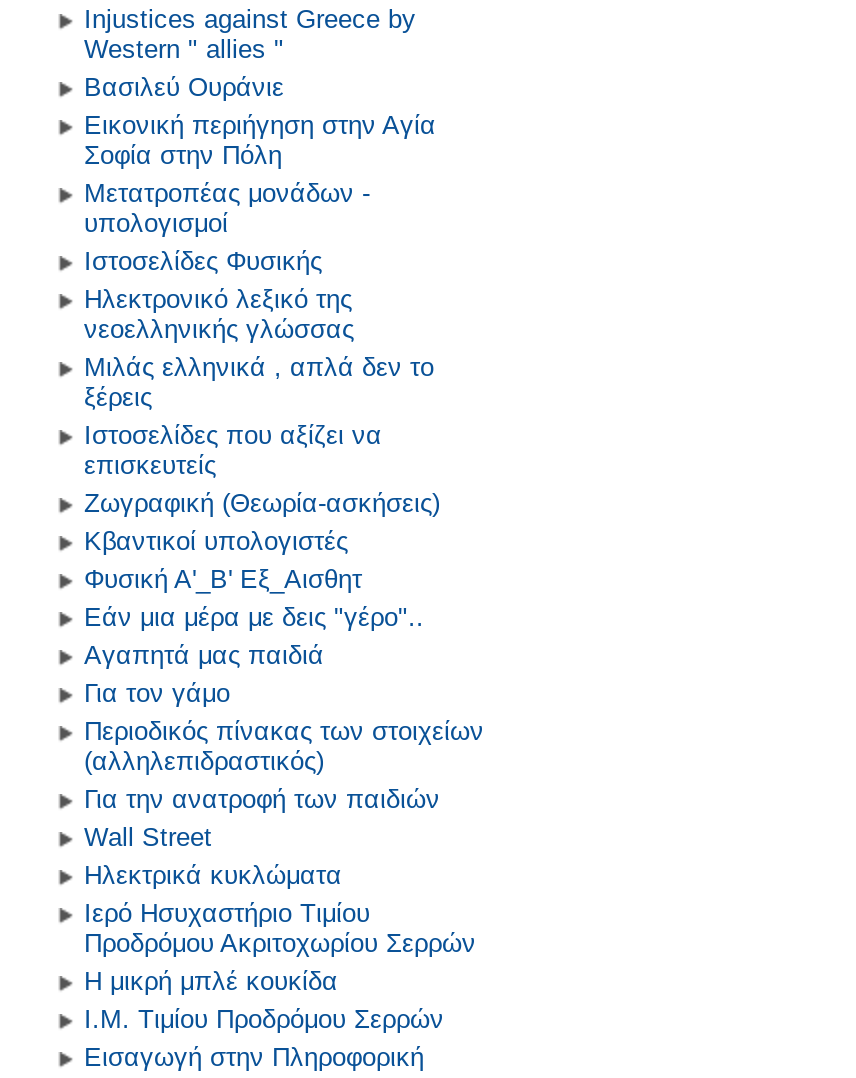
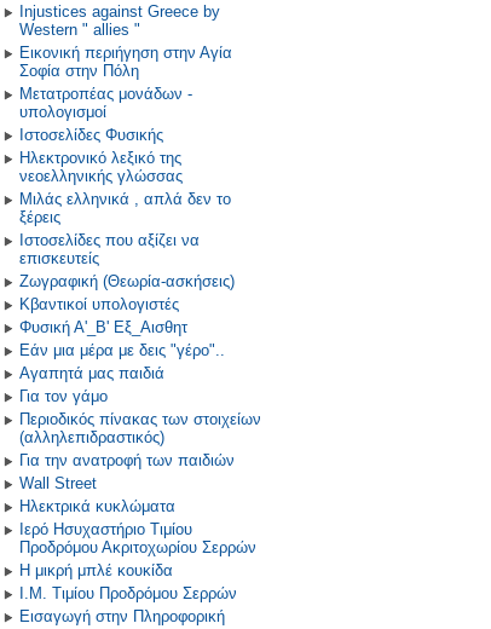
- Βασιλεύ Ουράνιε
